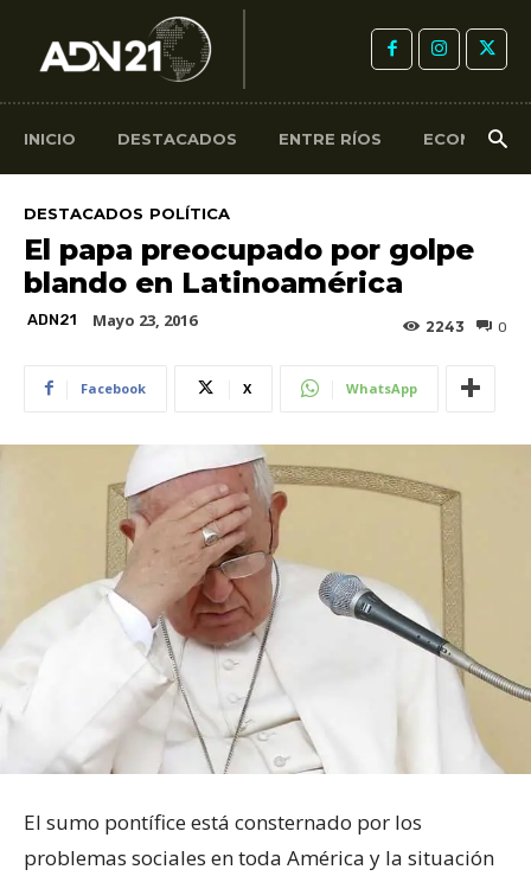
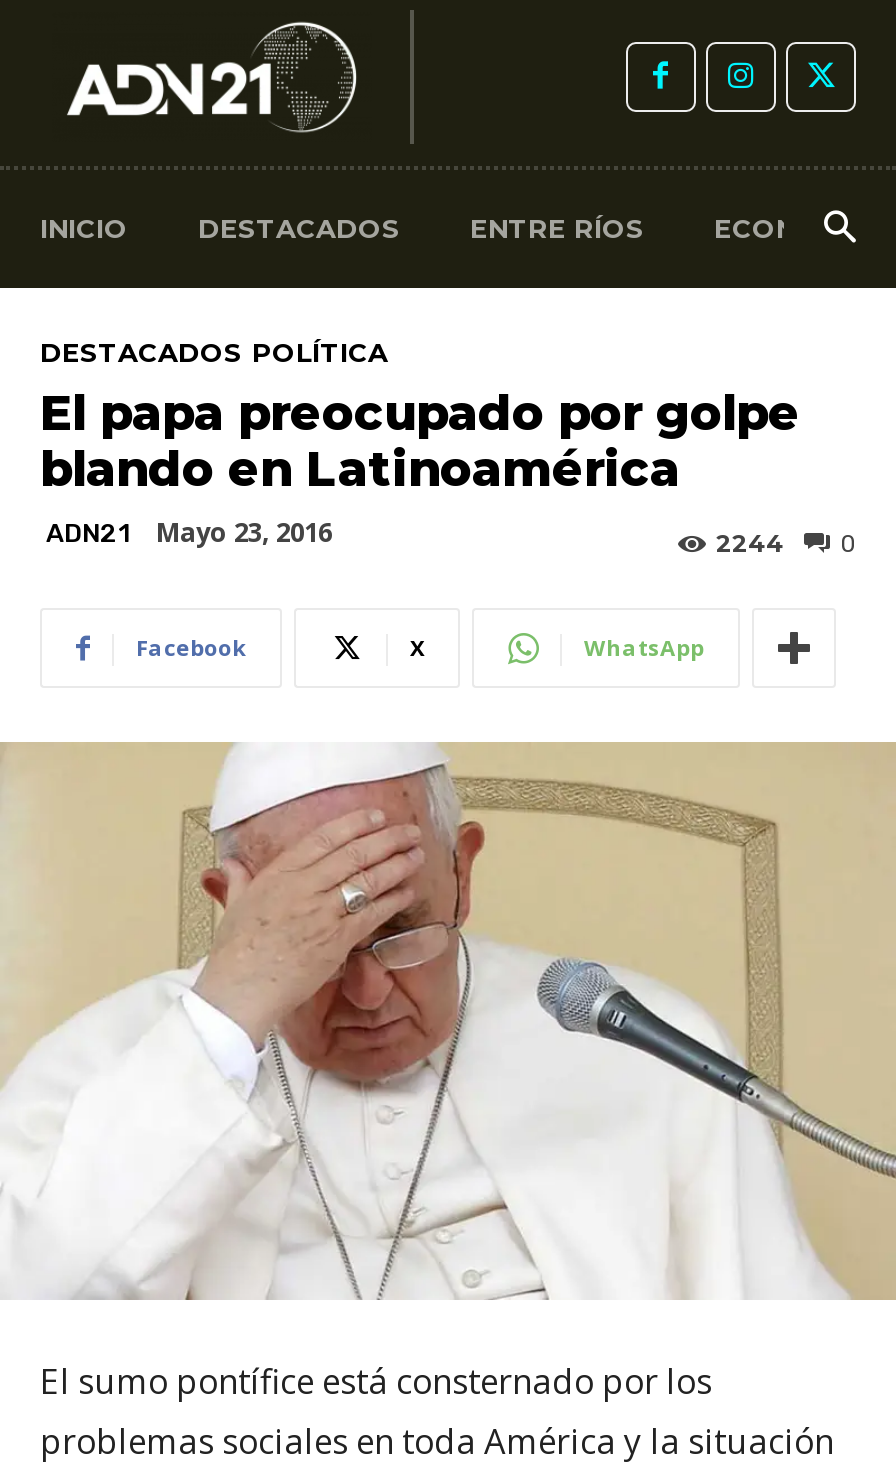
- 2243 0
+ 2244 0
